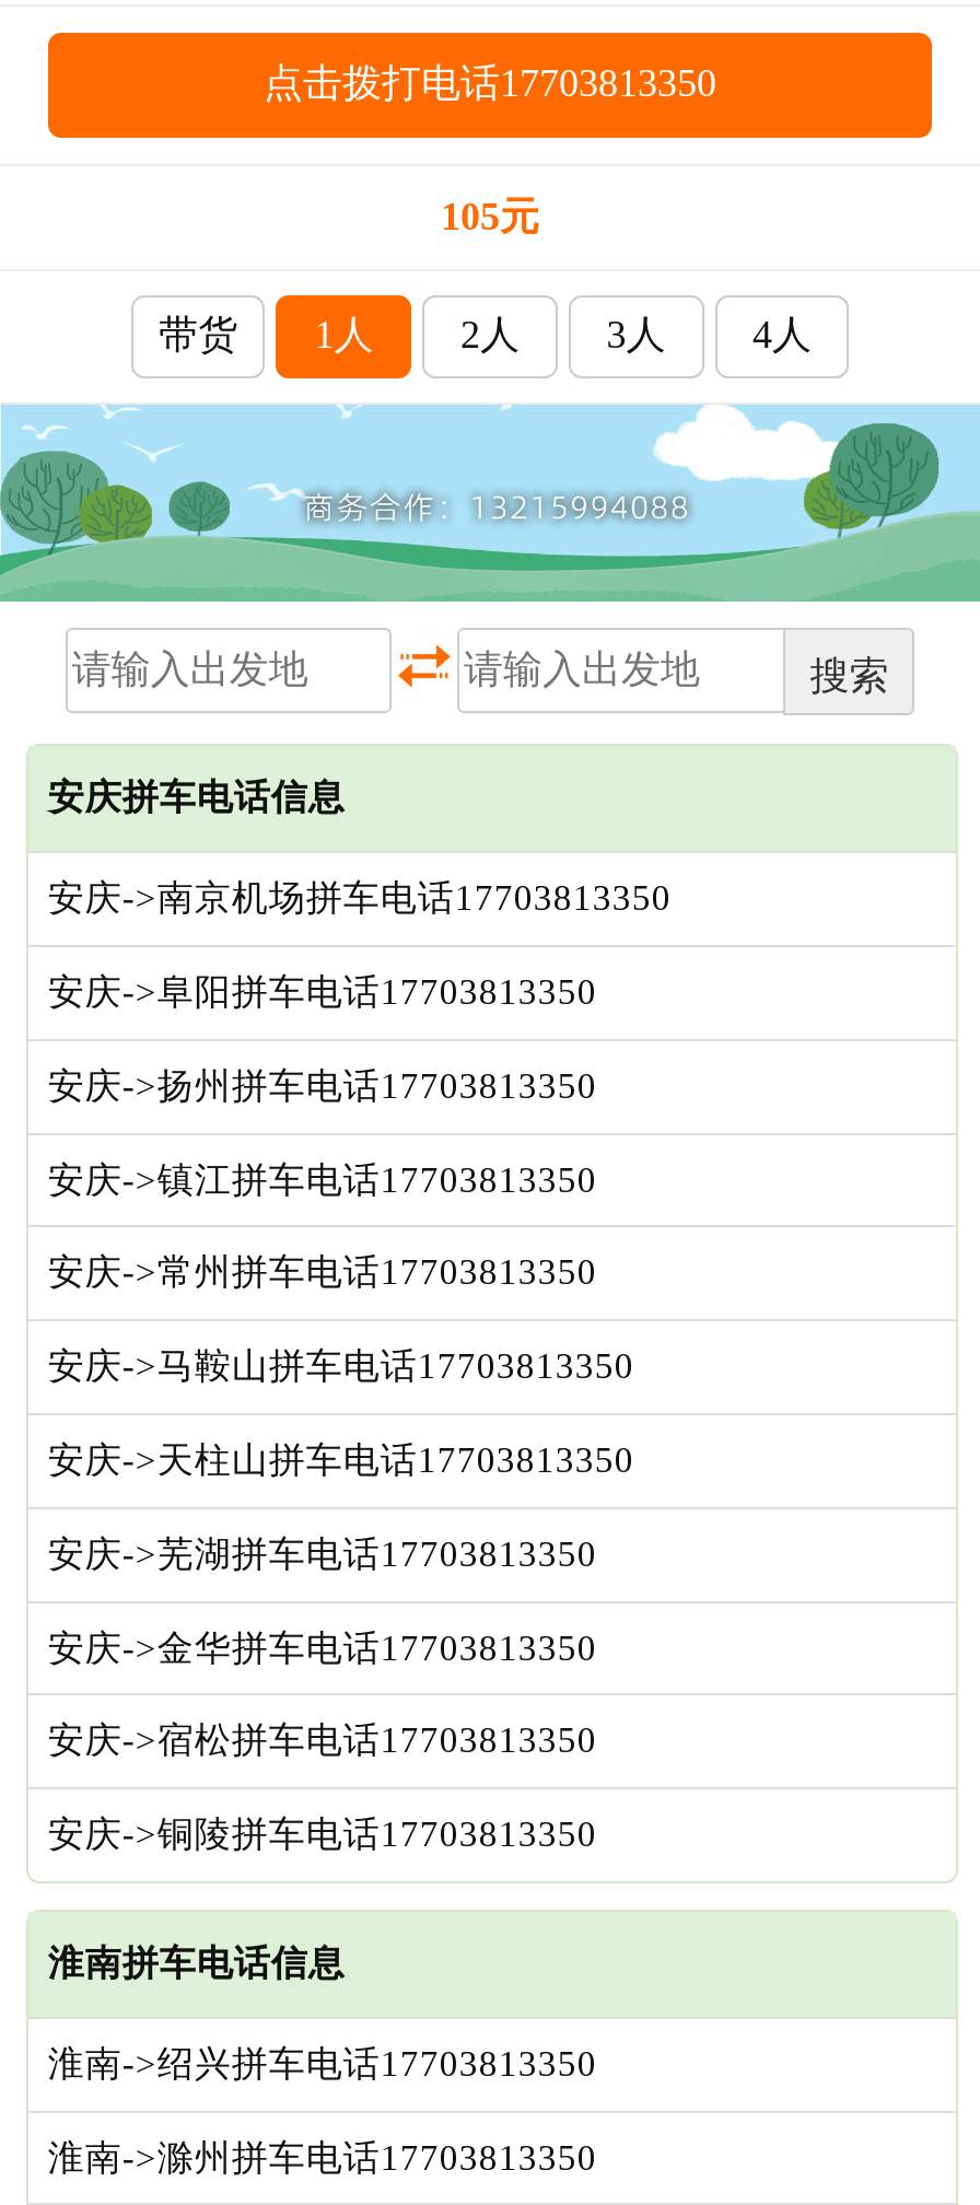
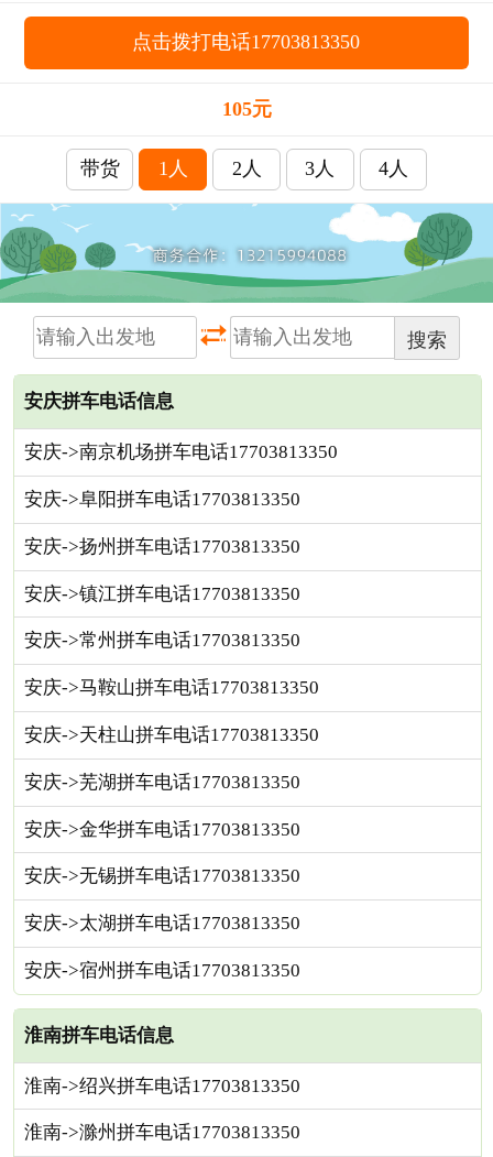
- 安庆->宿松拼车电话17703813350
- 安庆->铜陵拼车电话17703813350
+ 安庆->无锡拼车电话17703813350
+ 安庆->太湖拼车电话17703813350
+ 安庆->宿州拼车电话17703813350
